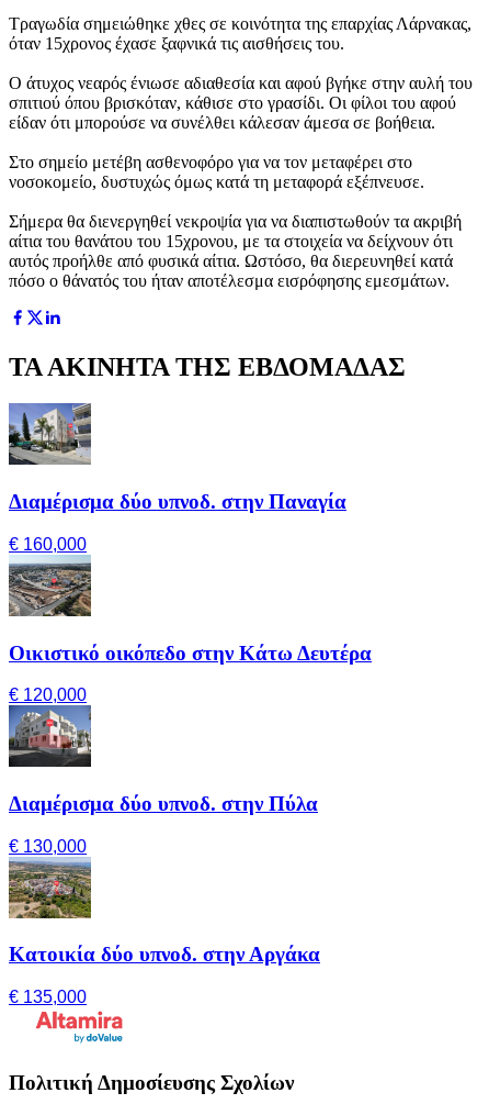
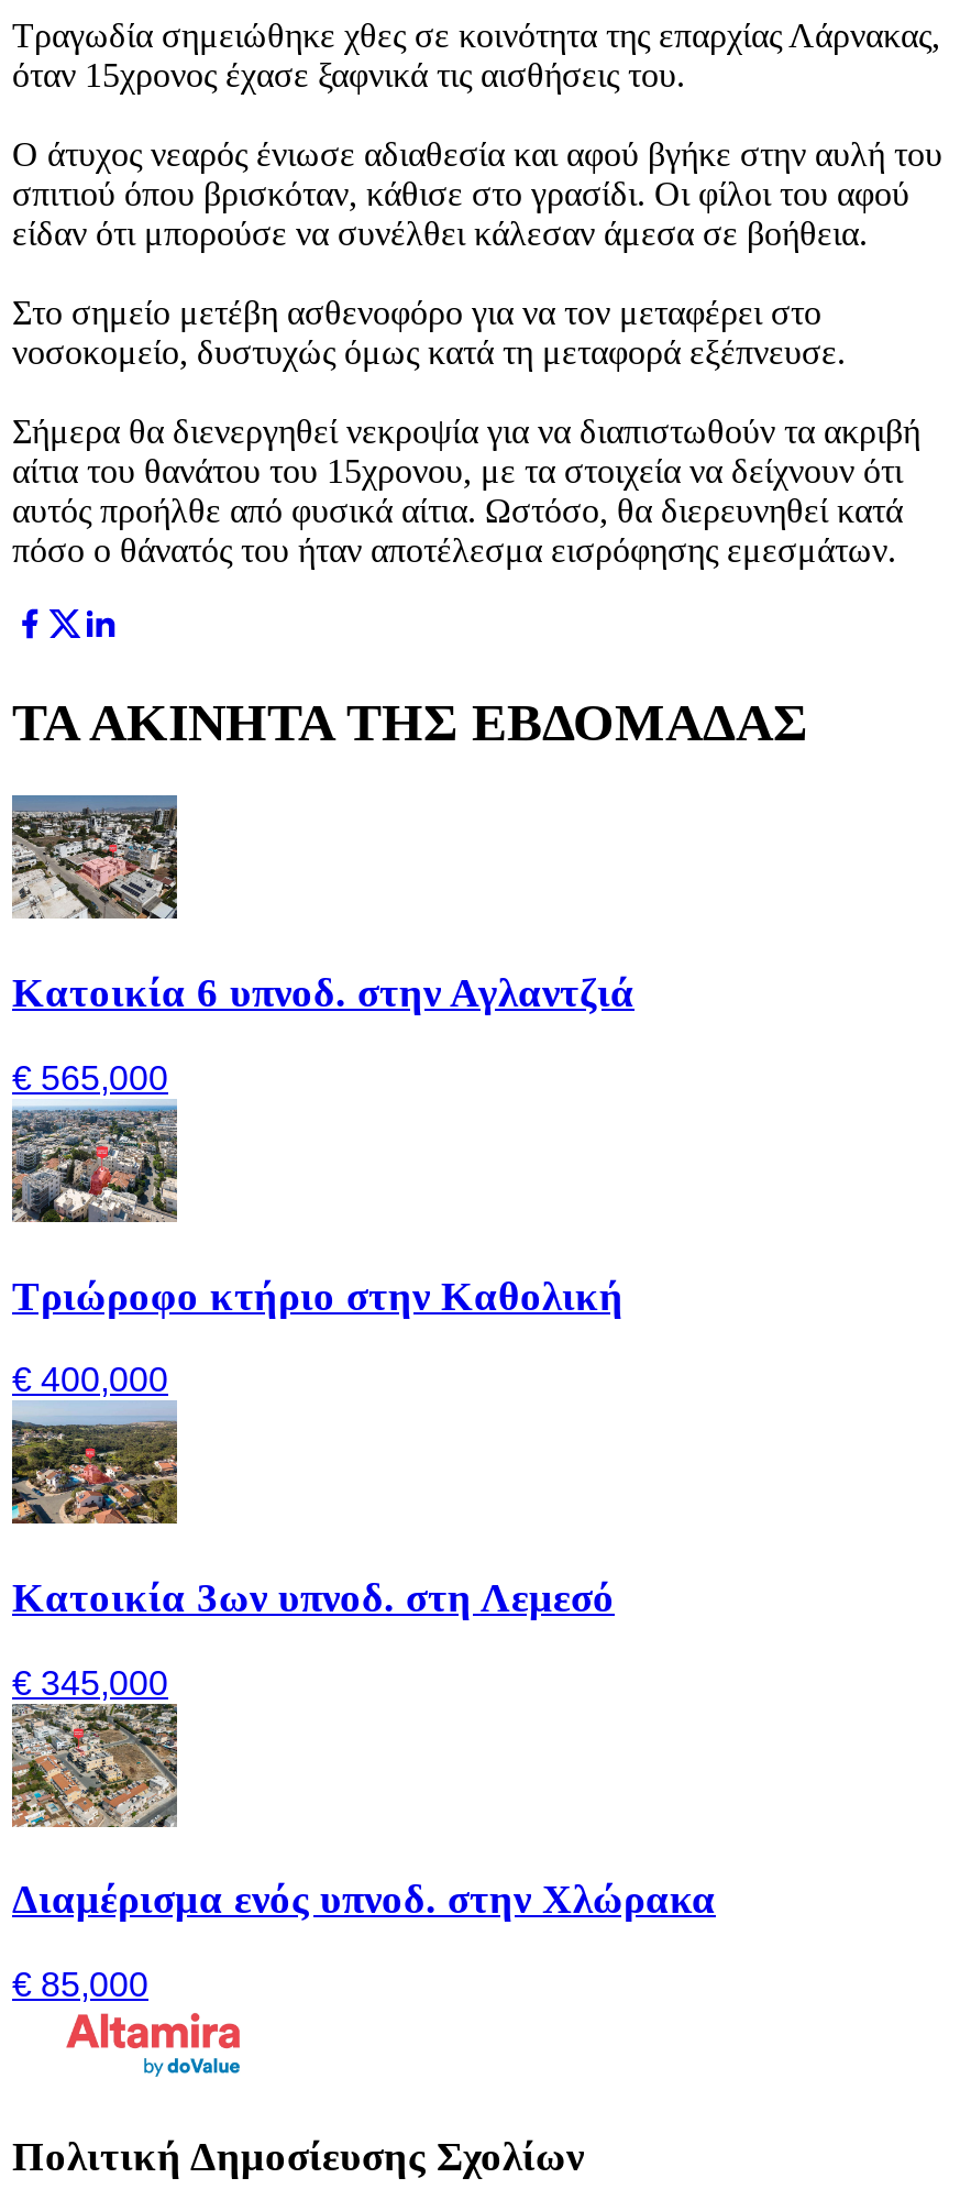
- [image]
- Διαμέρισμα δύο υπνοδ. στην Παναγία
+ [image]
+ Κατοικία 6 υπνοδ. στην Αγλαντζιά

- € 160,000
+ € 565,000

- [image]
- Οικιστικό οικόπεδο στην Κάτω Δευτέρα
+ [image]
+ Τριώροφο κτήριο στην Καθολική

- € 120,000
+ € 400,000

- [image]
- Διαμέρισμα δύο υπνοδ. στην Πύλα
+ [image]
+ Κατοικία 3ων υπνοδ. στη Λεμεσό

- € 130,000
+ € 345,000

- [image]
- Κατοικία δύο υπνοδ. στην Αργάκα
+ [image]
+ Διαμέρισμα ενός υπνοδ. στην Χλώρακα

- € 135,000
+ € 85,000
